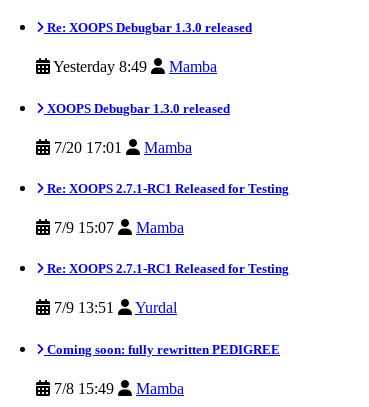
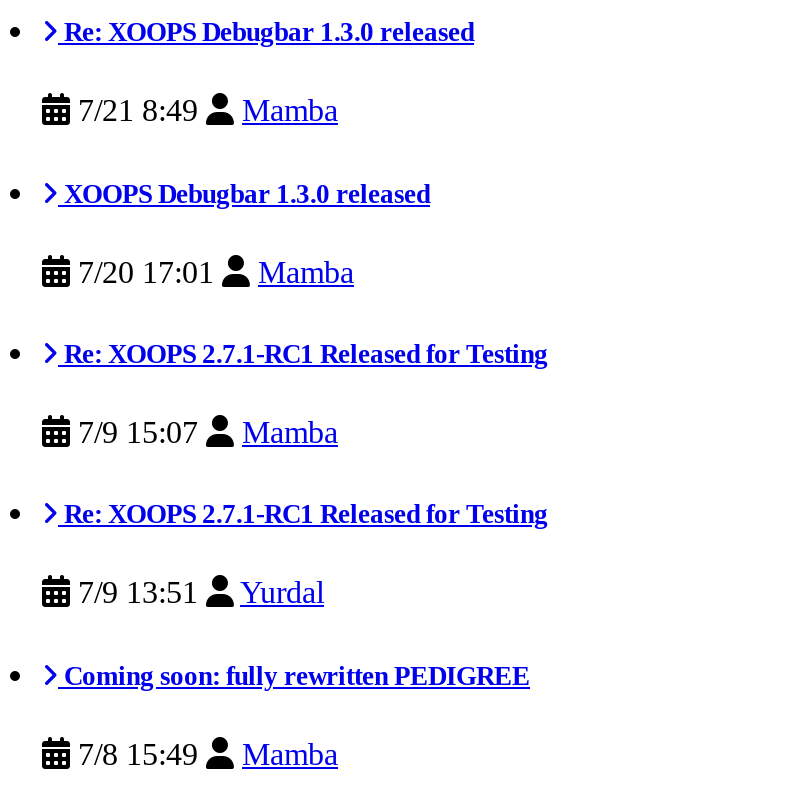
- Yesterday 8:49 Mamba
+ 7/21 8:49 Mamba
